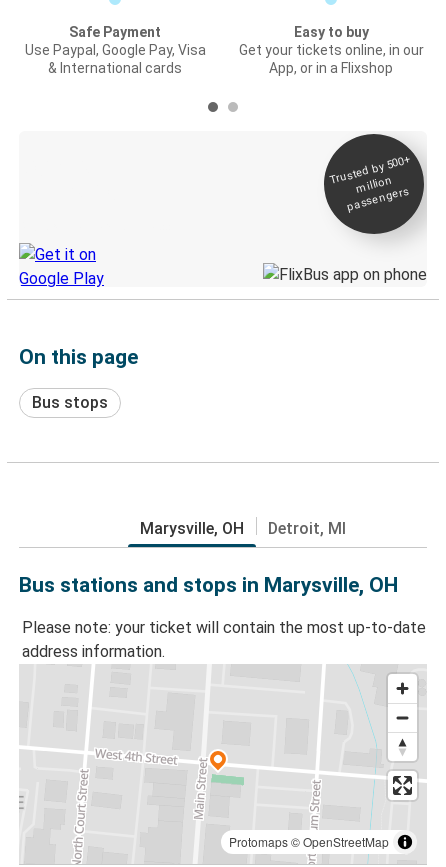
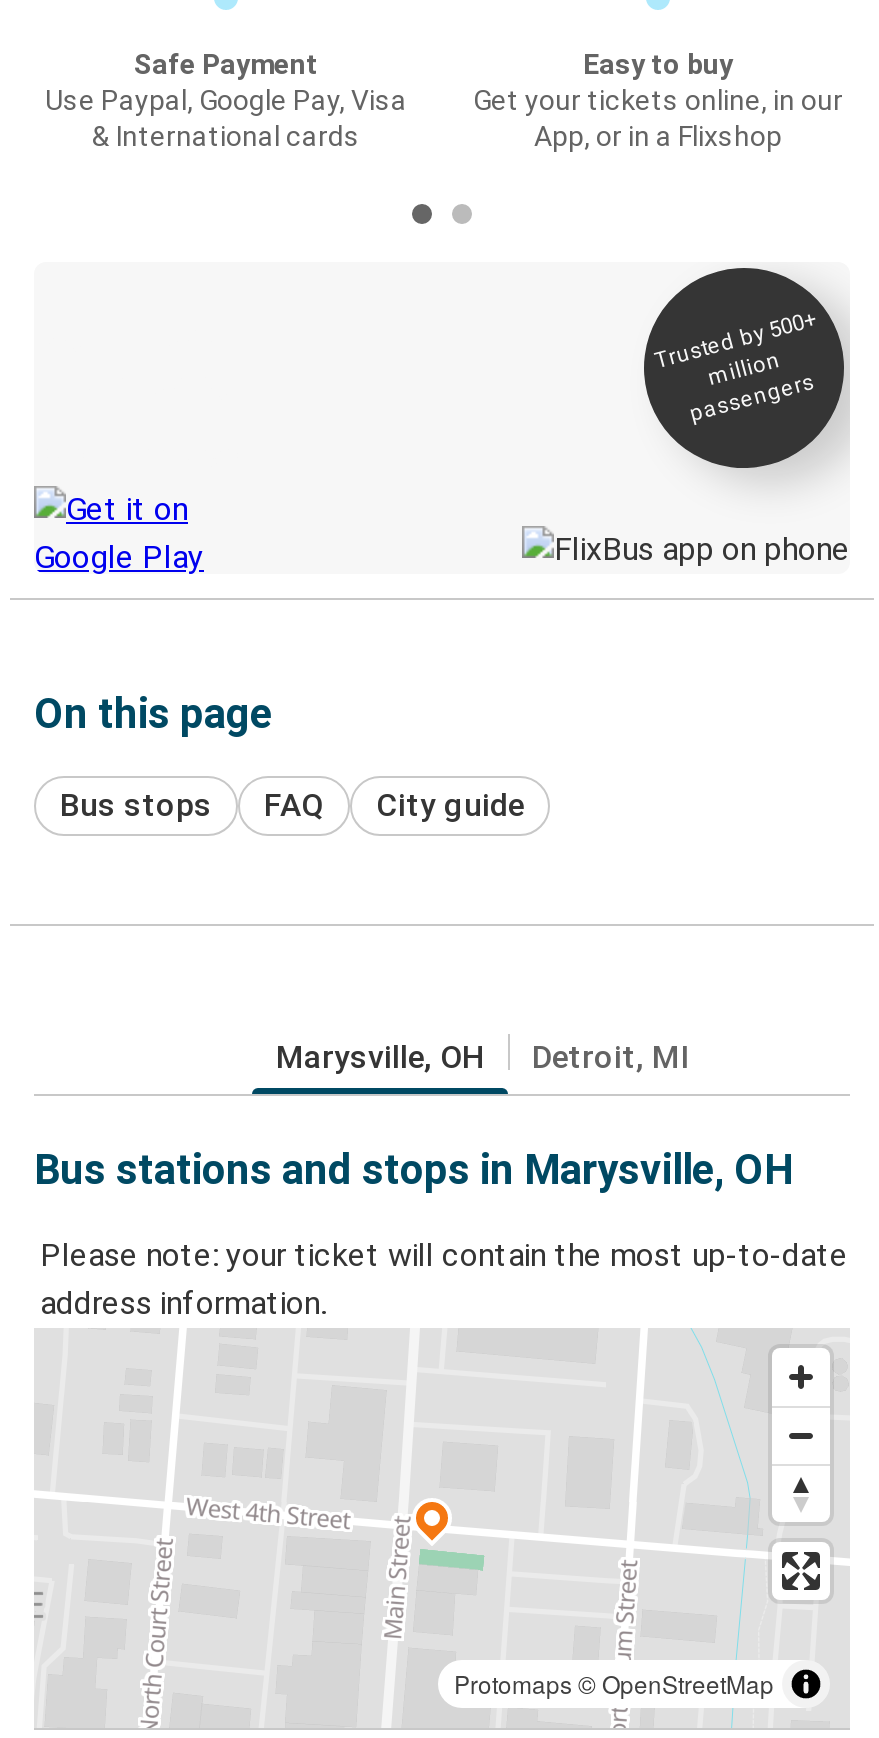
+ FAQ
+ City guide
